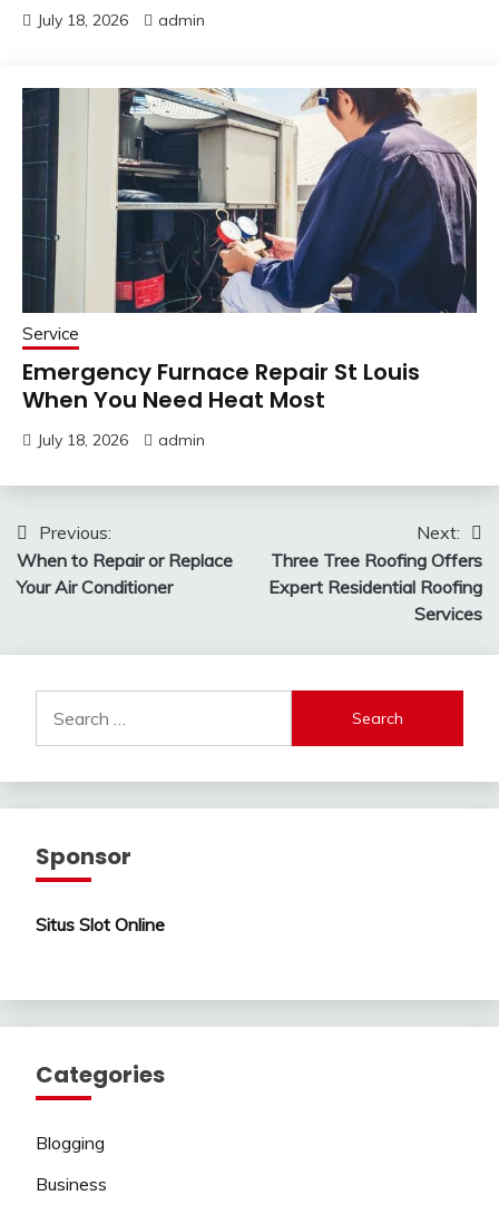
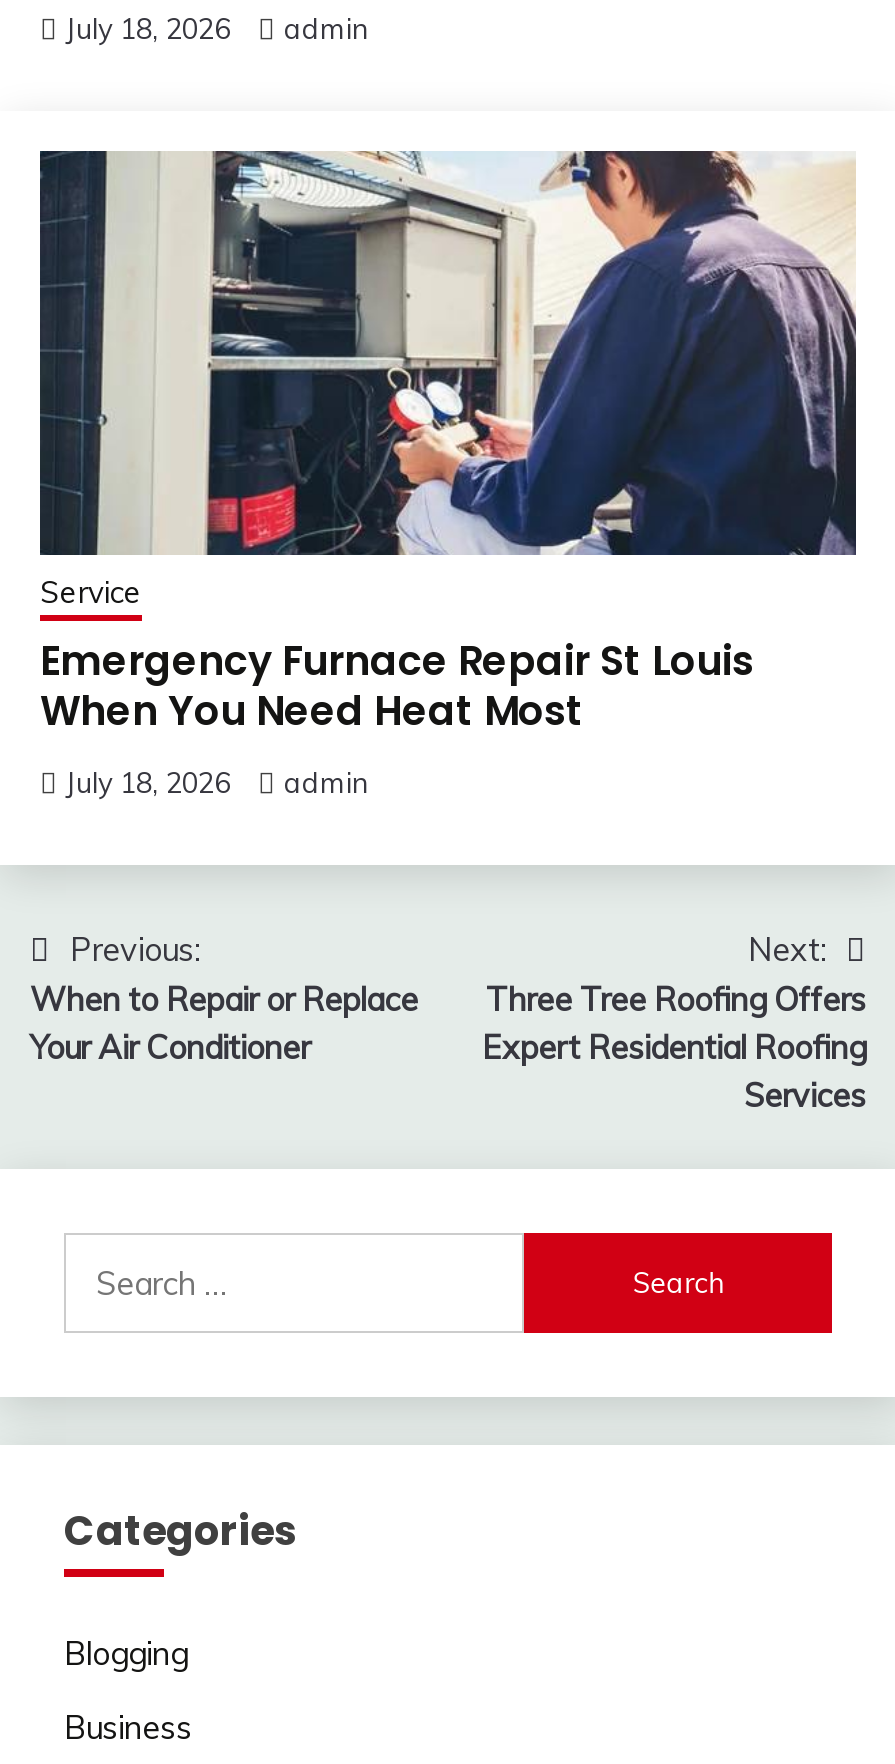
- Sponsor
- Situs Slot Online
